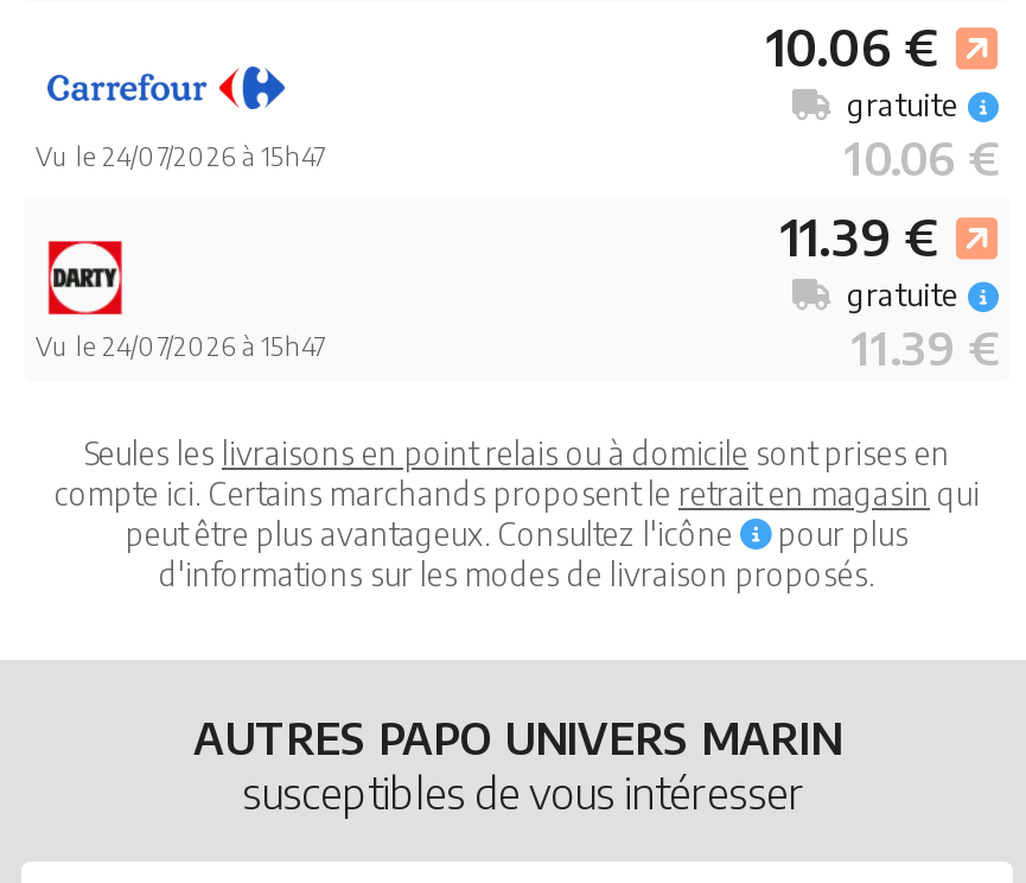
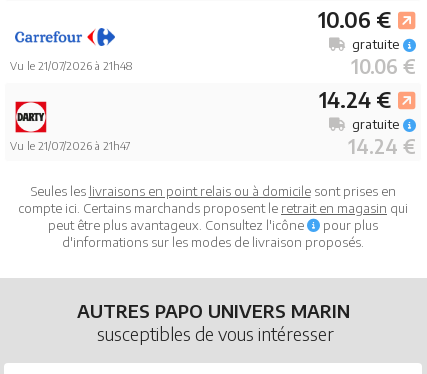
- Vu le 24/07/2026 à 15h47
+ Vu le 21/07/2026 à 21h48

- 11.39 €
+ 14.24 €

- Vu le 24/07/2026 à 15h47
+ Vu le 21/07/2026 à 21h47

- 11.39 €
+ 14.24 €
